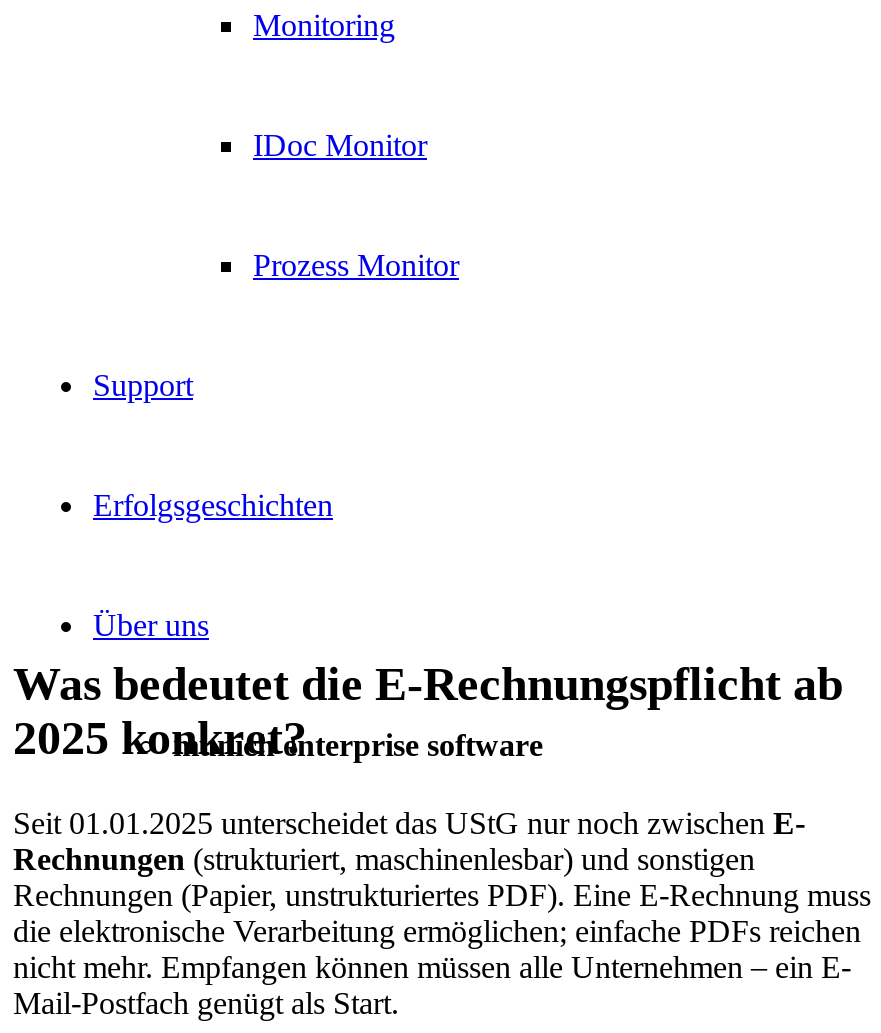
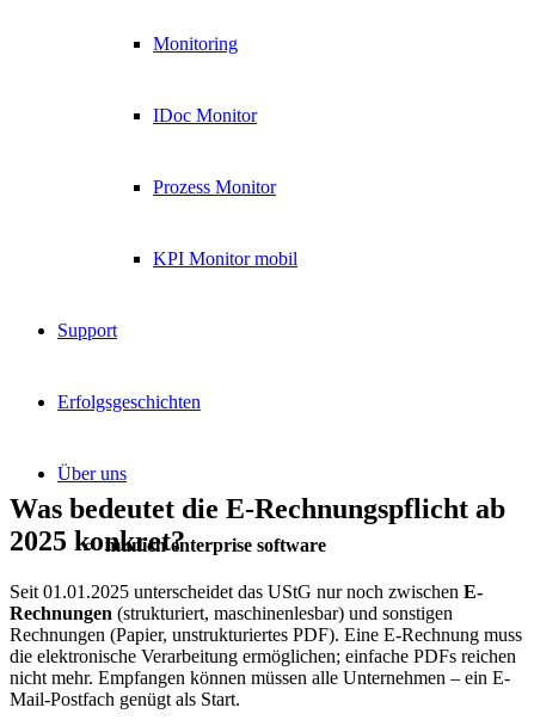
+ KPI Monitor mobil
